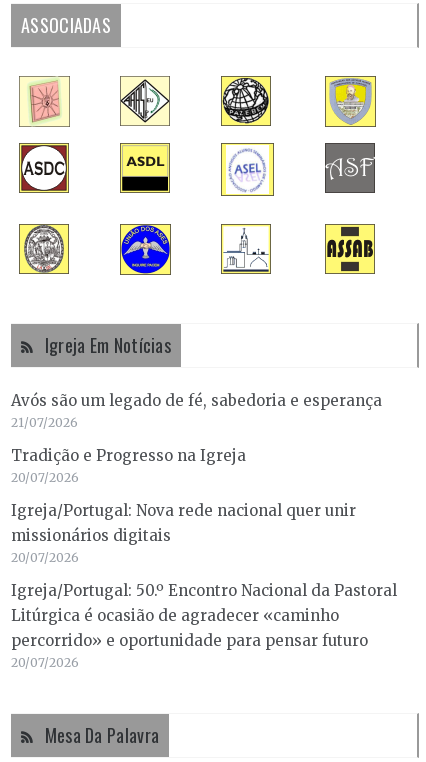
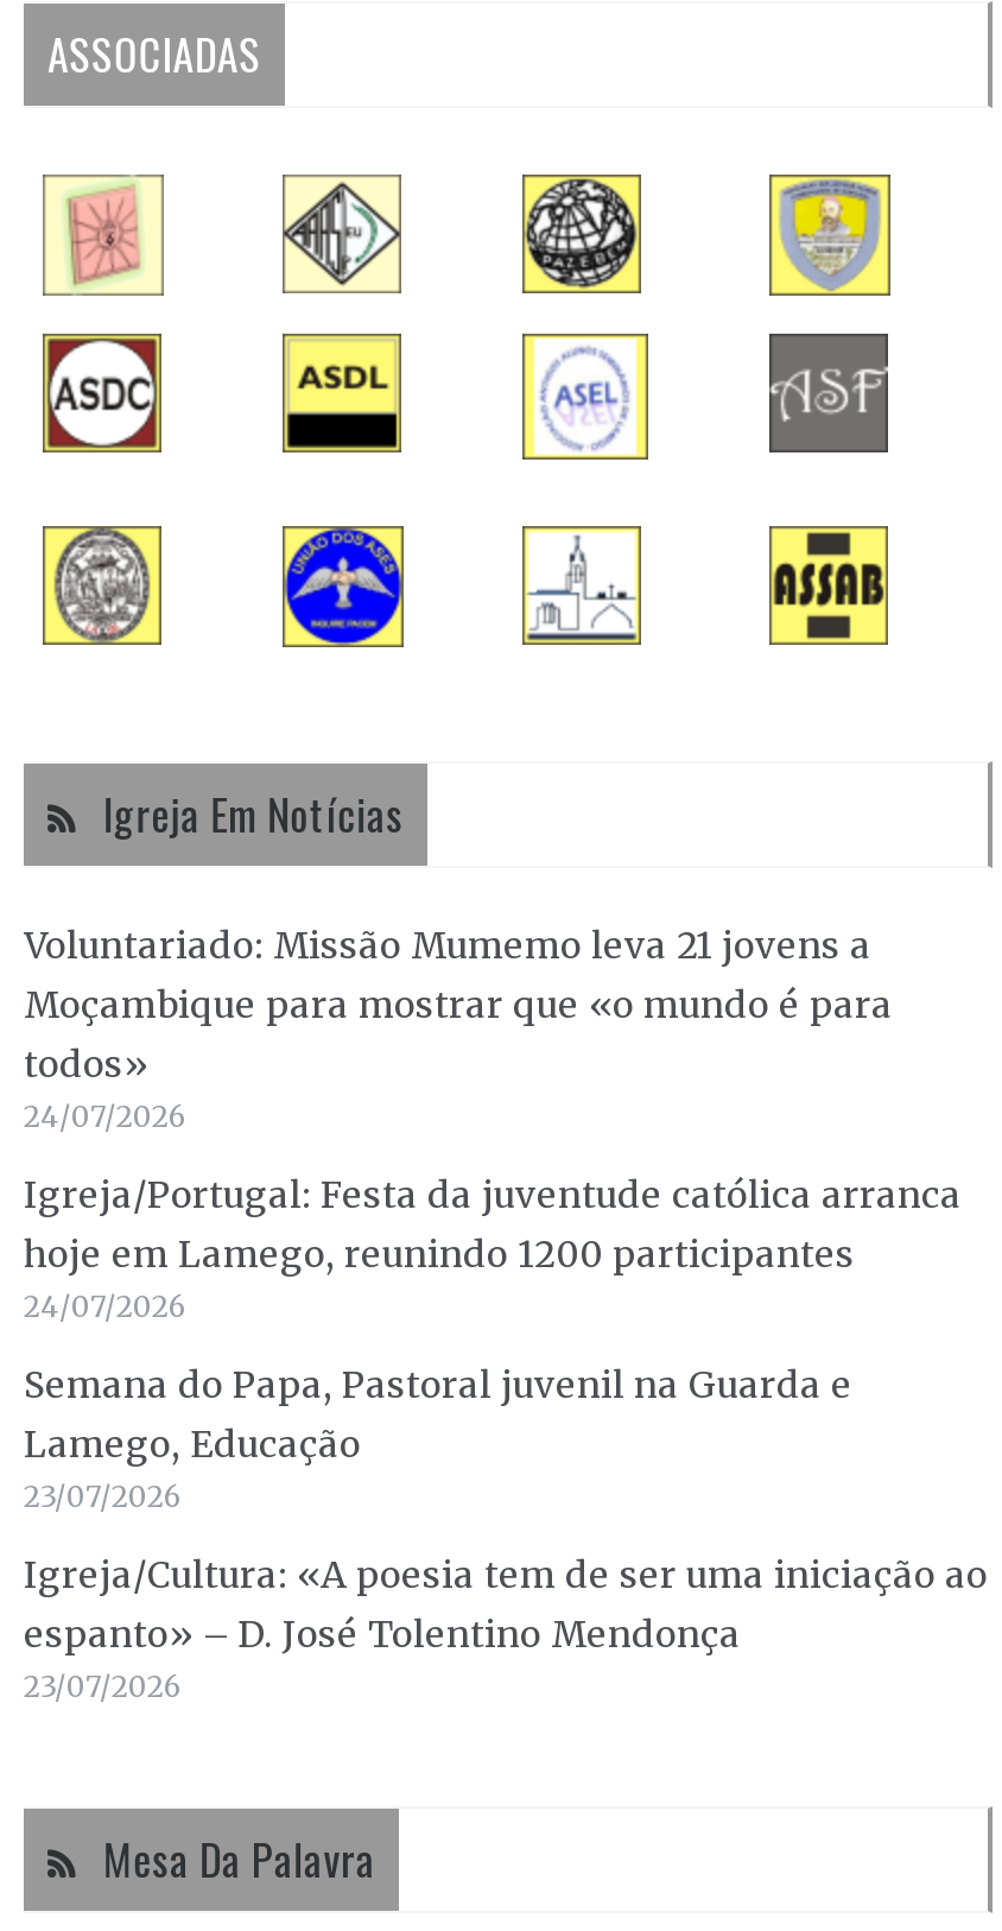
- Avós são um legado de fé, sabedoria e esperança
- 21/07/2026
+ Voluntariado: Missão Mumemo leva 21 jovens a
+ Moçambique para mostrar que «o mundo é para
+ todos»
+ 24/07/2026

- Tradição e Progresso na Igreja
- 20/07/2026
+ Igreja/Portugal: Festa da juventude católica arranca
+ hoje em Lamego, reunindo 1200 participantes
+ 24/07/2026

- Igreja/Portugal: Nova rede nacional quer unir
- missionários digitais
- 20/07/2026
+ Semana do Papa, Pastoral juvenil na Guarda e
+ Lamego, Educação
+ 23/07/2026

- Igreja/Portugal: 50.º Encontro Nacional da Pastoral
- Litúrgica é ocasião de agradecer «caminho
- percorrido» e oportunidade para pensar futuro
- 20/07/2026
+ Igreja/Cultura: «A poesia tem de ser uma iniciação ao
+ espanto» – D. José Tolentino Mendonça
+ 23/07/2026
